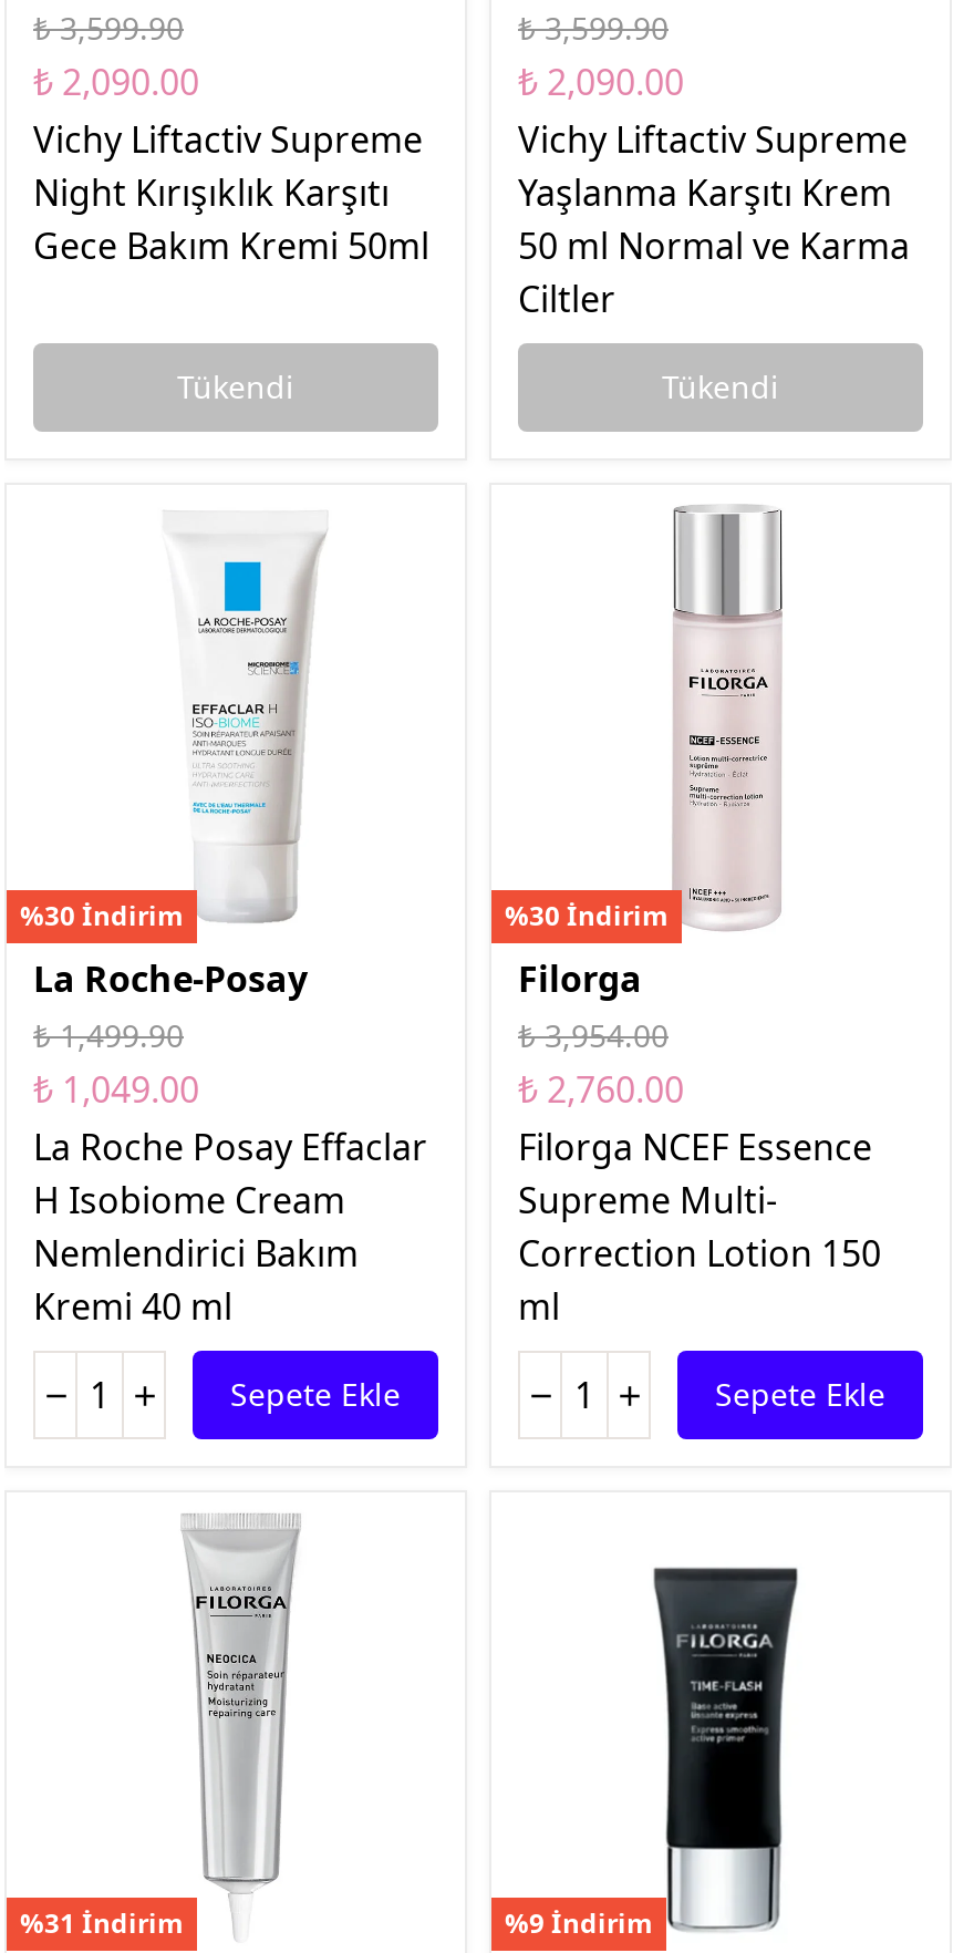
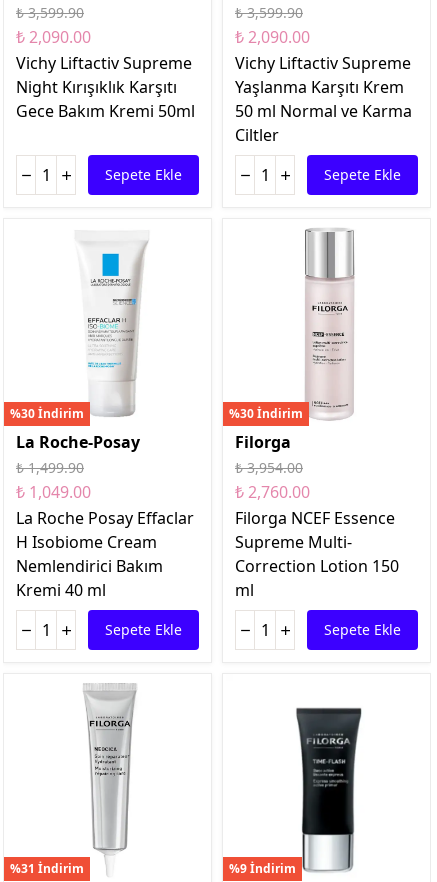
- Tükendi
+ Sepete Ekle

- Tükendi
+ Sepete Ekle
